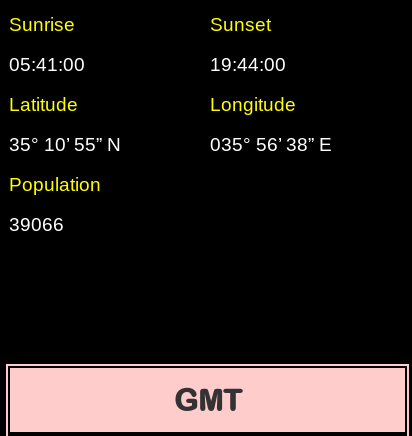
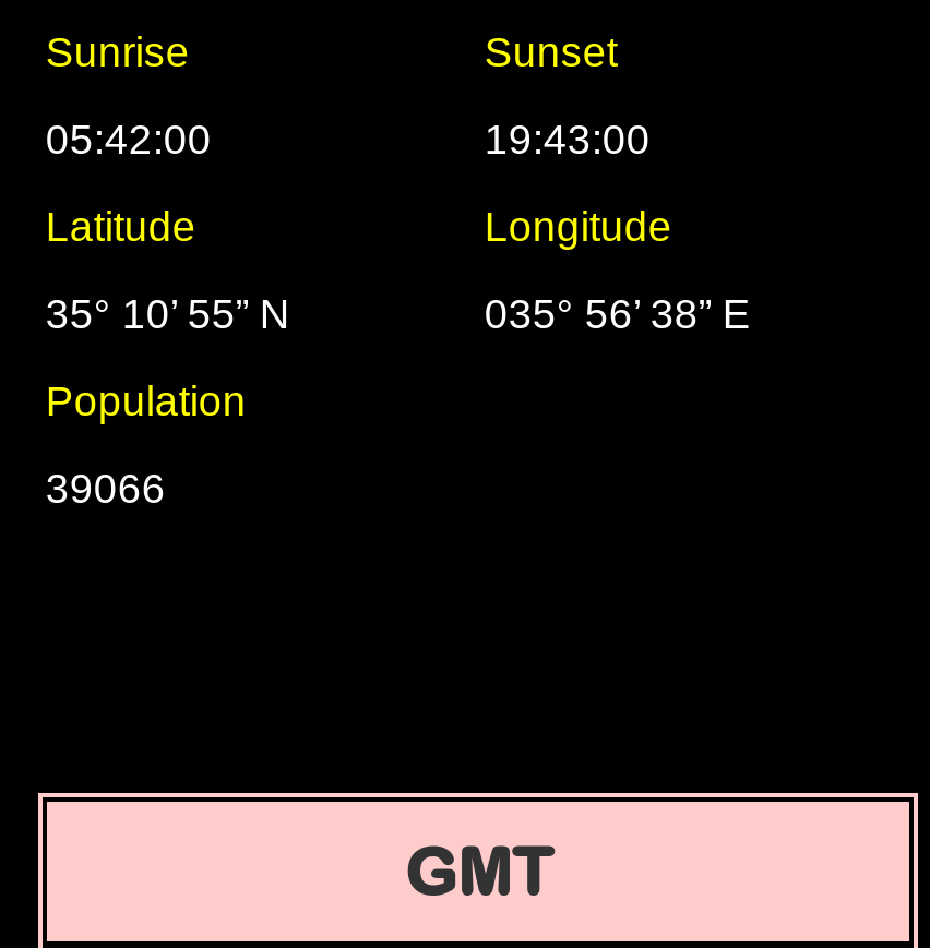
- 05:41:00
+ 05:42:00

- 19:44:00
+ 19:43:00
